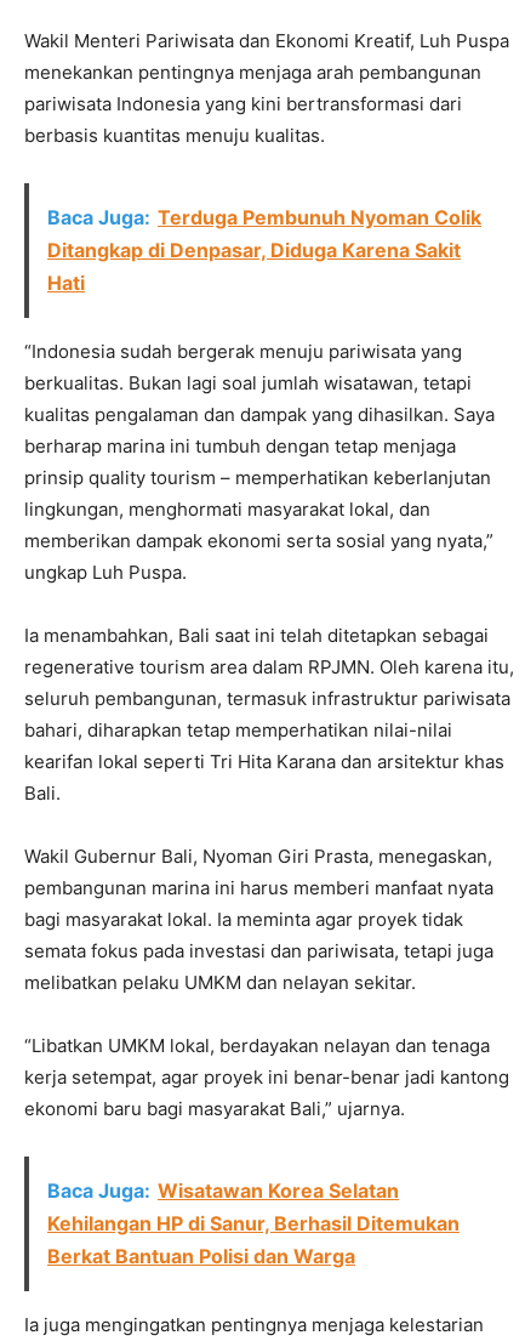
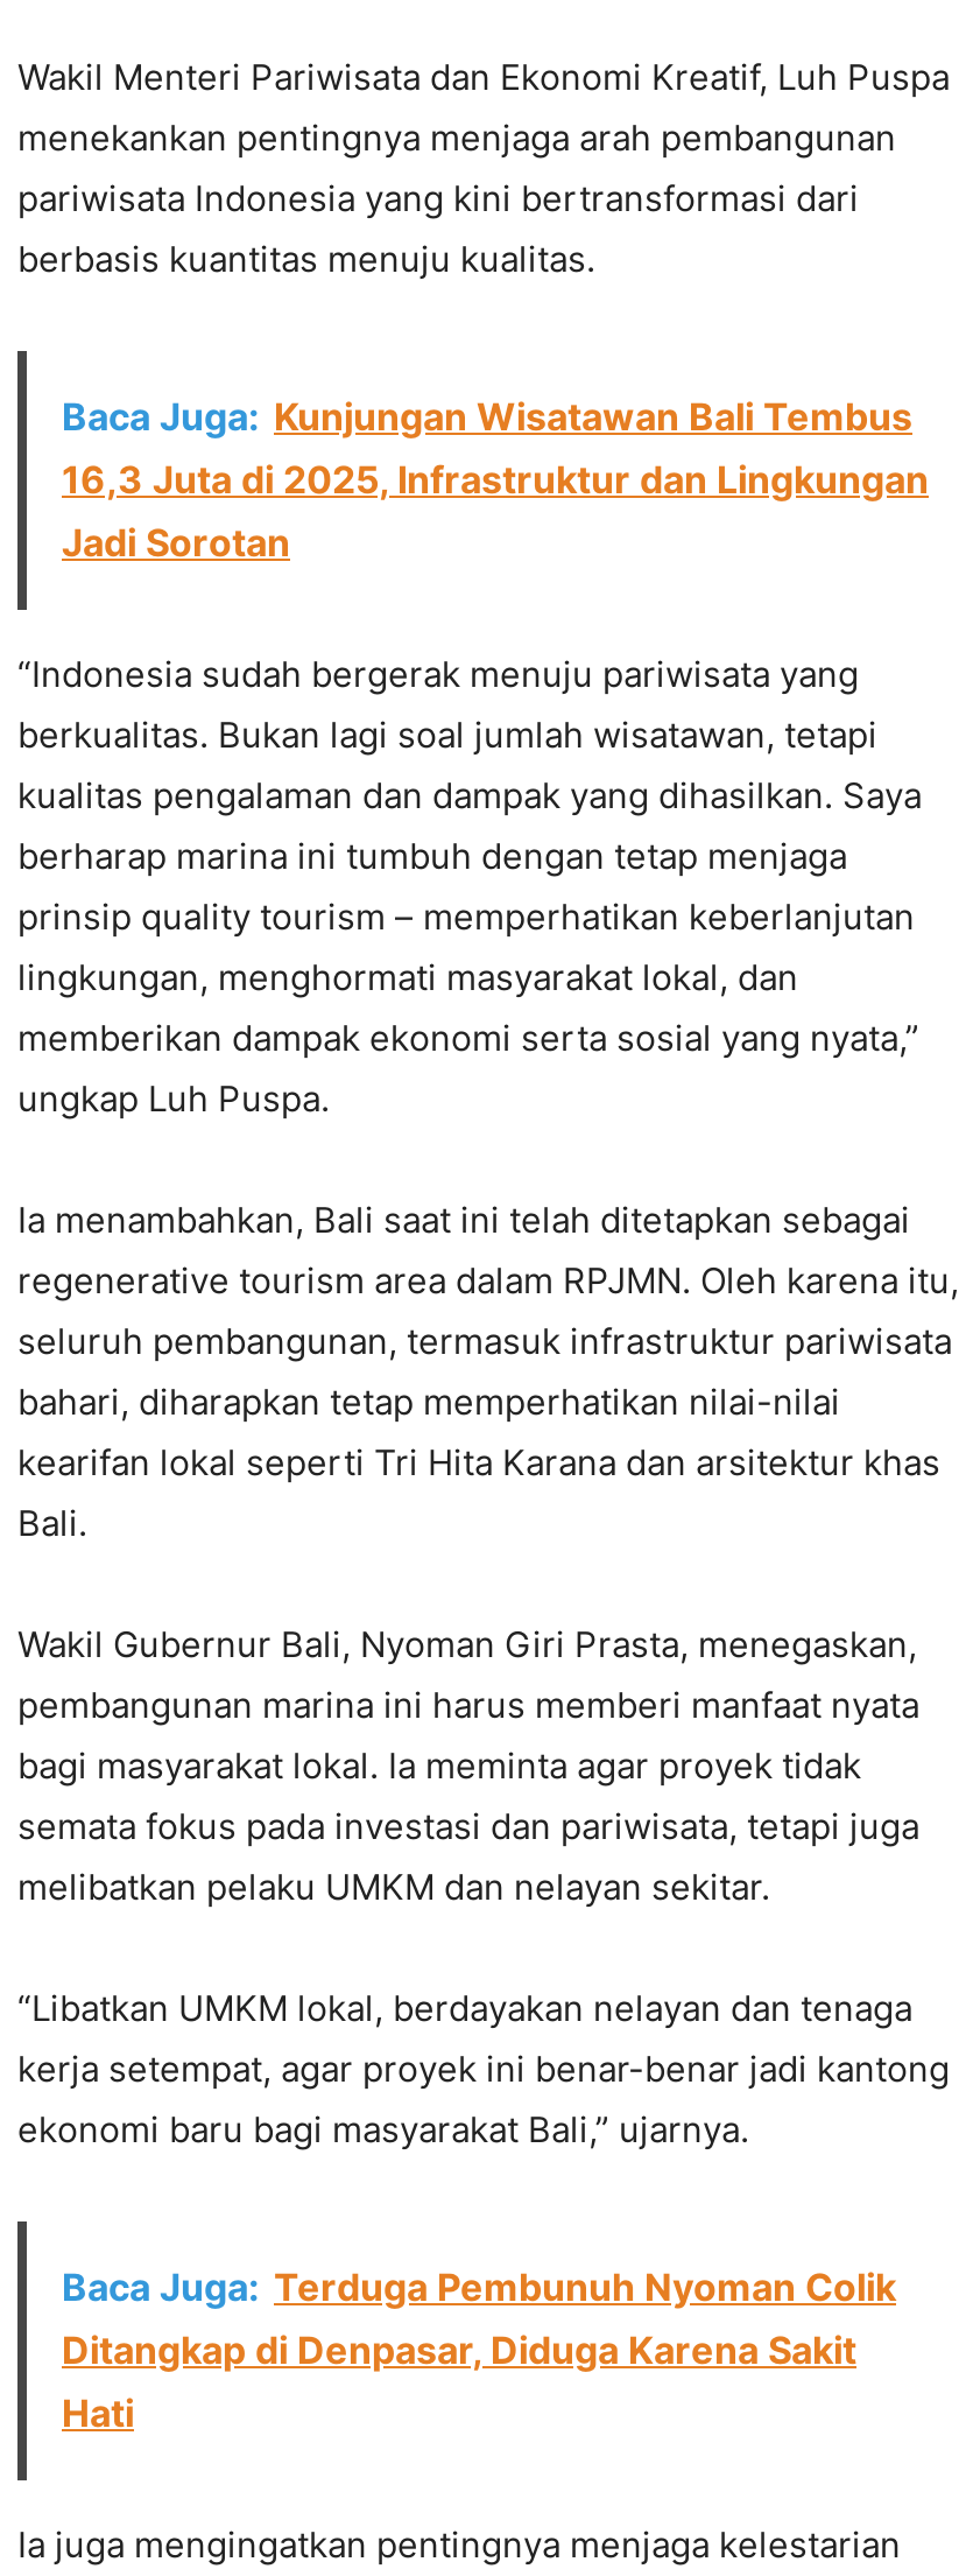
+ Baca Juga: Kunjungan Wisatawan Bali Tembus
+ 16,3 Juta di 2025, Infrastruktur dan Lingkungan
+ Jadi Sorotan

moved down: Baca Juga: Terduga Pembunuh Nyoman Colik | Ditangkap di Denpasar, Diduga Karena Sakit | Hati

- Baca Juga: Wisatawan Korea Selatan
- Kehilangan HP di Sanur, Berhasil Ditemukan
- Berkat Bantuan Polisi dan Warga
